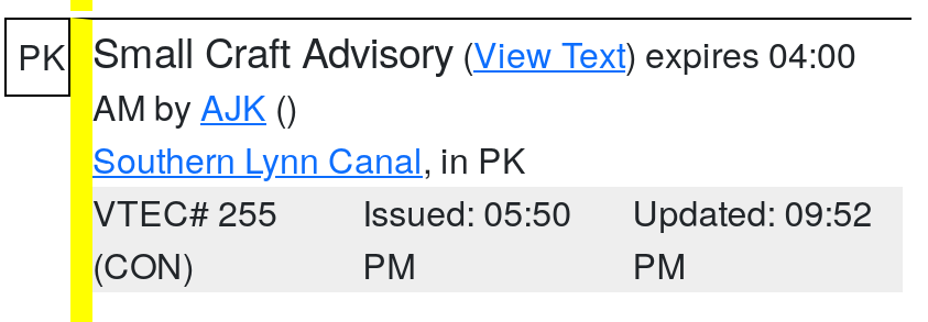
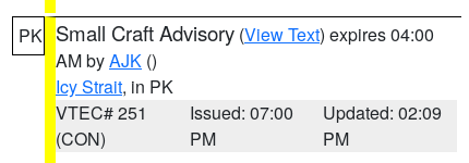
- Southern Lynn Canal, in PK
- VTEC# 255
+ Icy Strait, in PK
+ VTEC# 251

- Issued: 05:50
+ Issued: 07:00

- Updated: 09:52
+ Updated: 02:09
